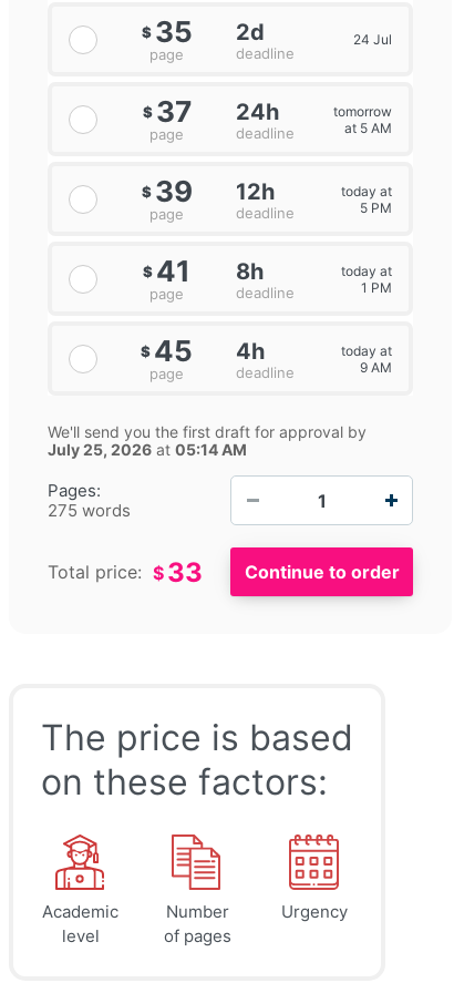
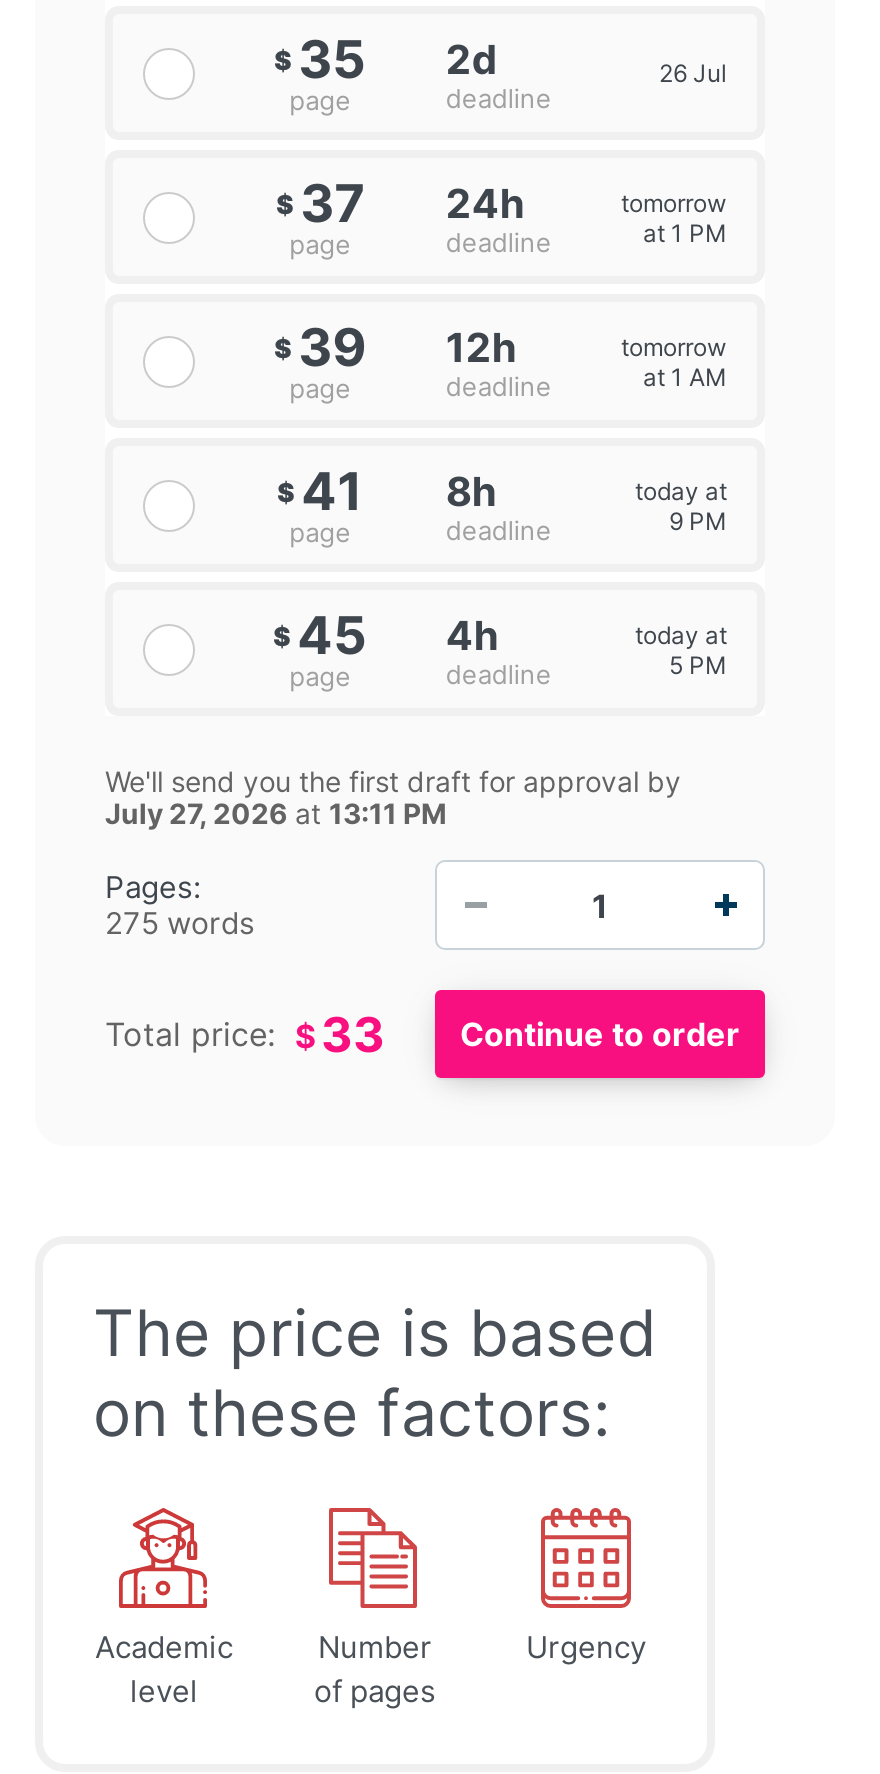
- 24 Jul
+ 26 Jul

- at 5 AM
+ at 1 PM

- today at
- 5 PM
+ tomorrow
+ at 1 AM

- 1 PM
+ 9 PM

- 9 AM
+ 5 PM

- July 25, 2026 at 05:14 AM
+ July 27, 2026 at 13:11 PM
